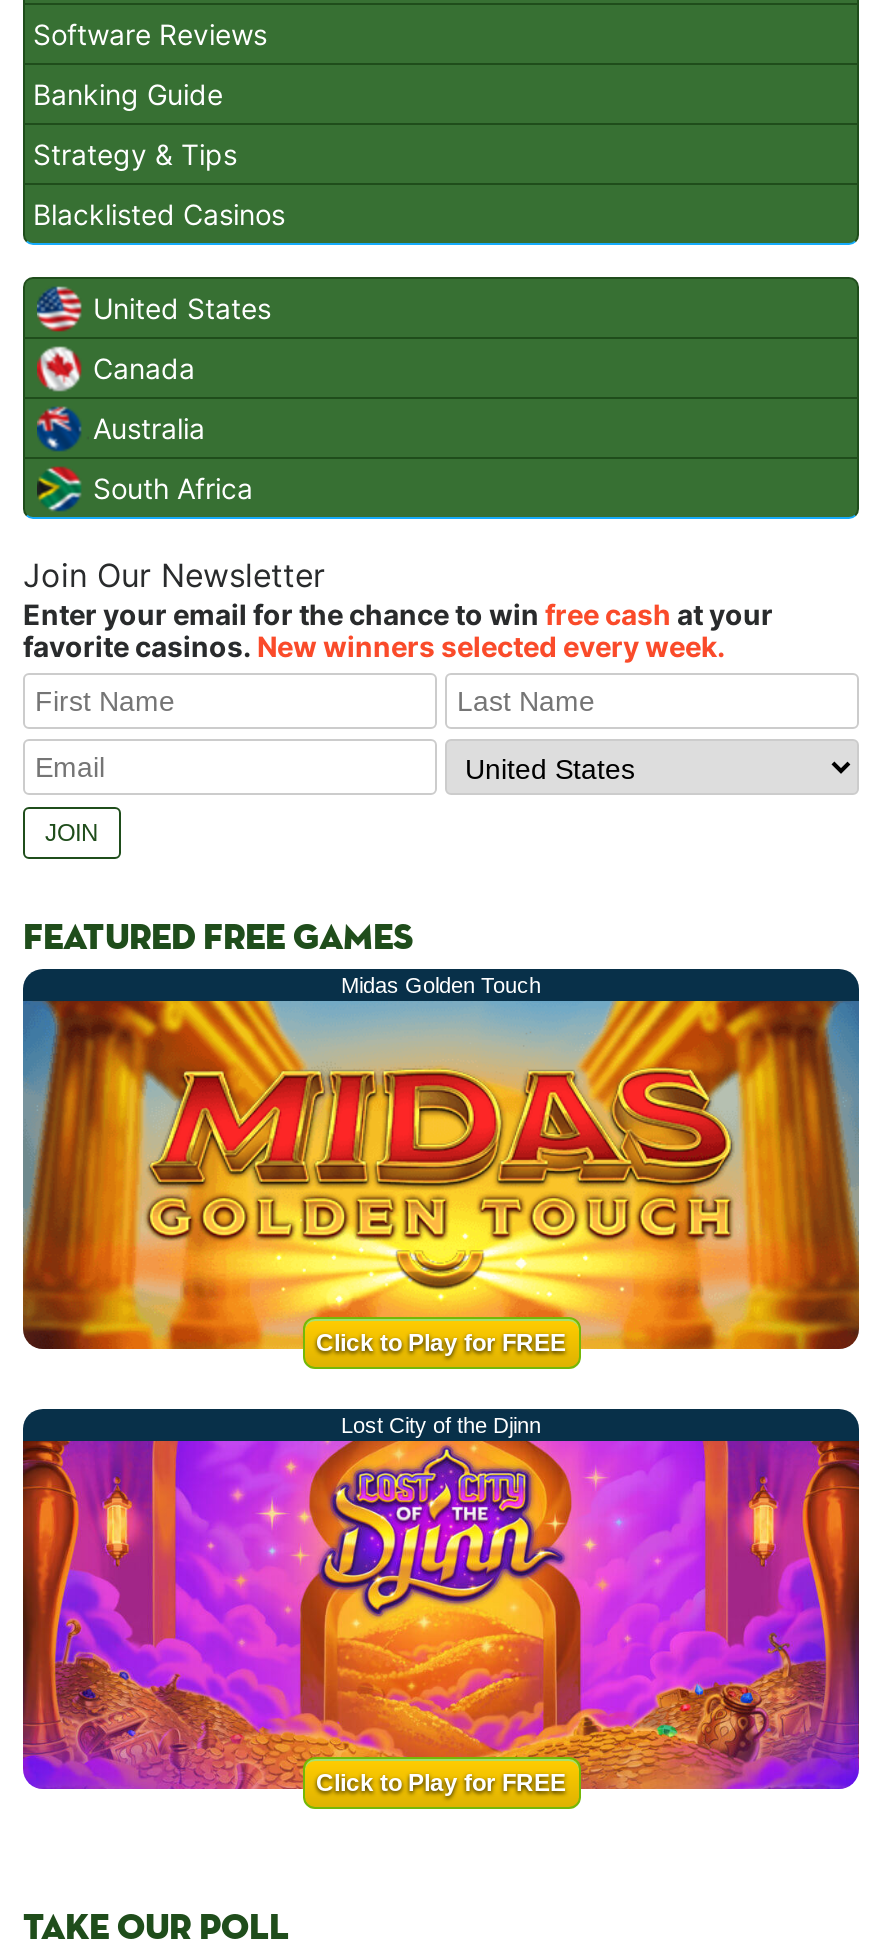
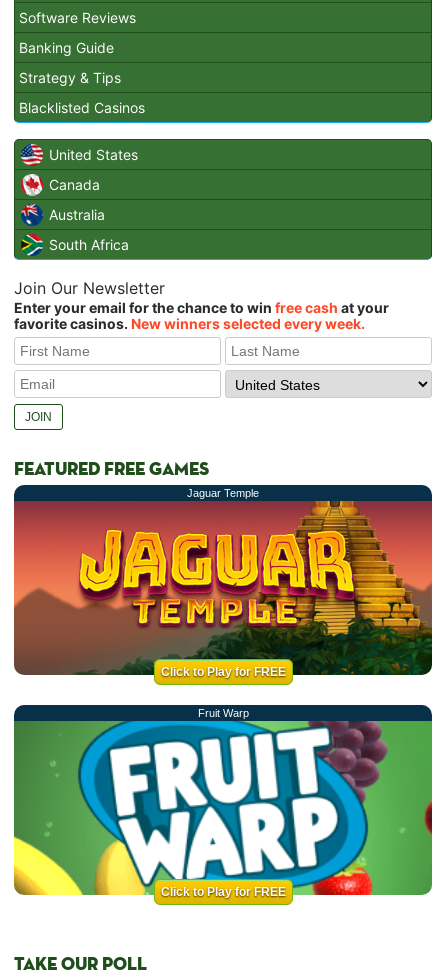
- Midas Golden Touch
+ Jaguar Temple

- [image]
- Lost City of the Djinn
+ [image]
+ Fruit Warp

- [image]
+ [image]
